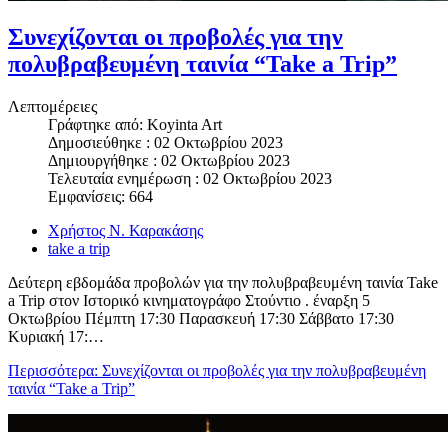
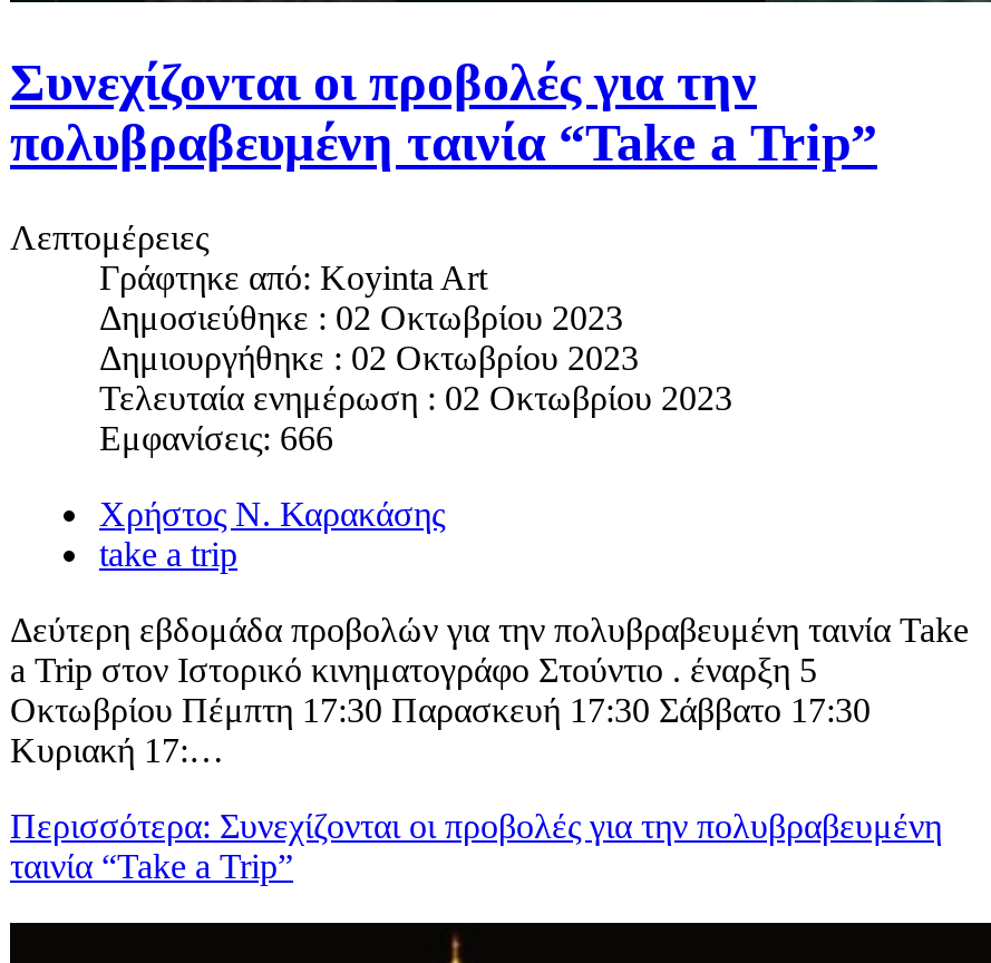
- Εμφανίσεις: 664
+ Εμφανίσεις: 666
